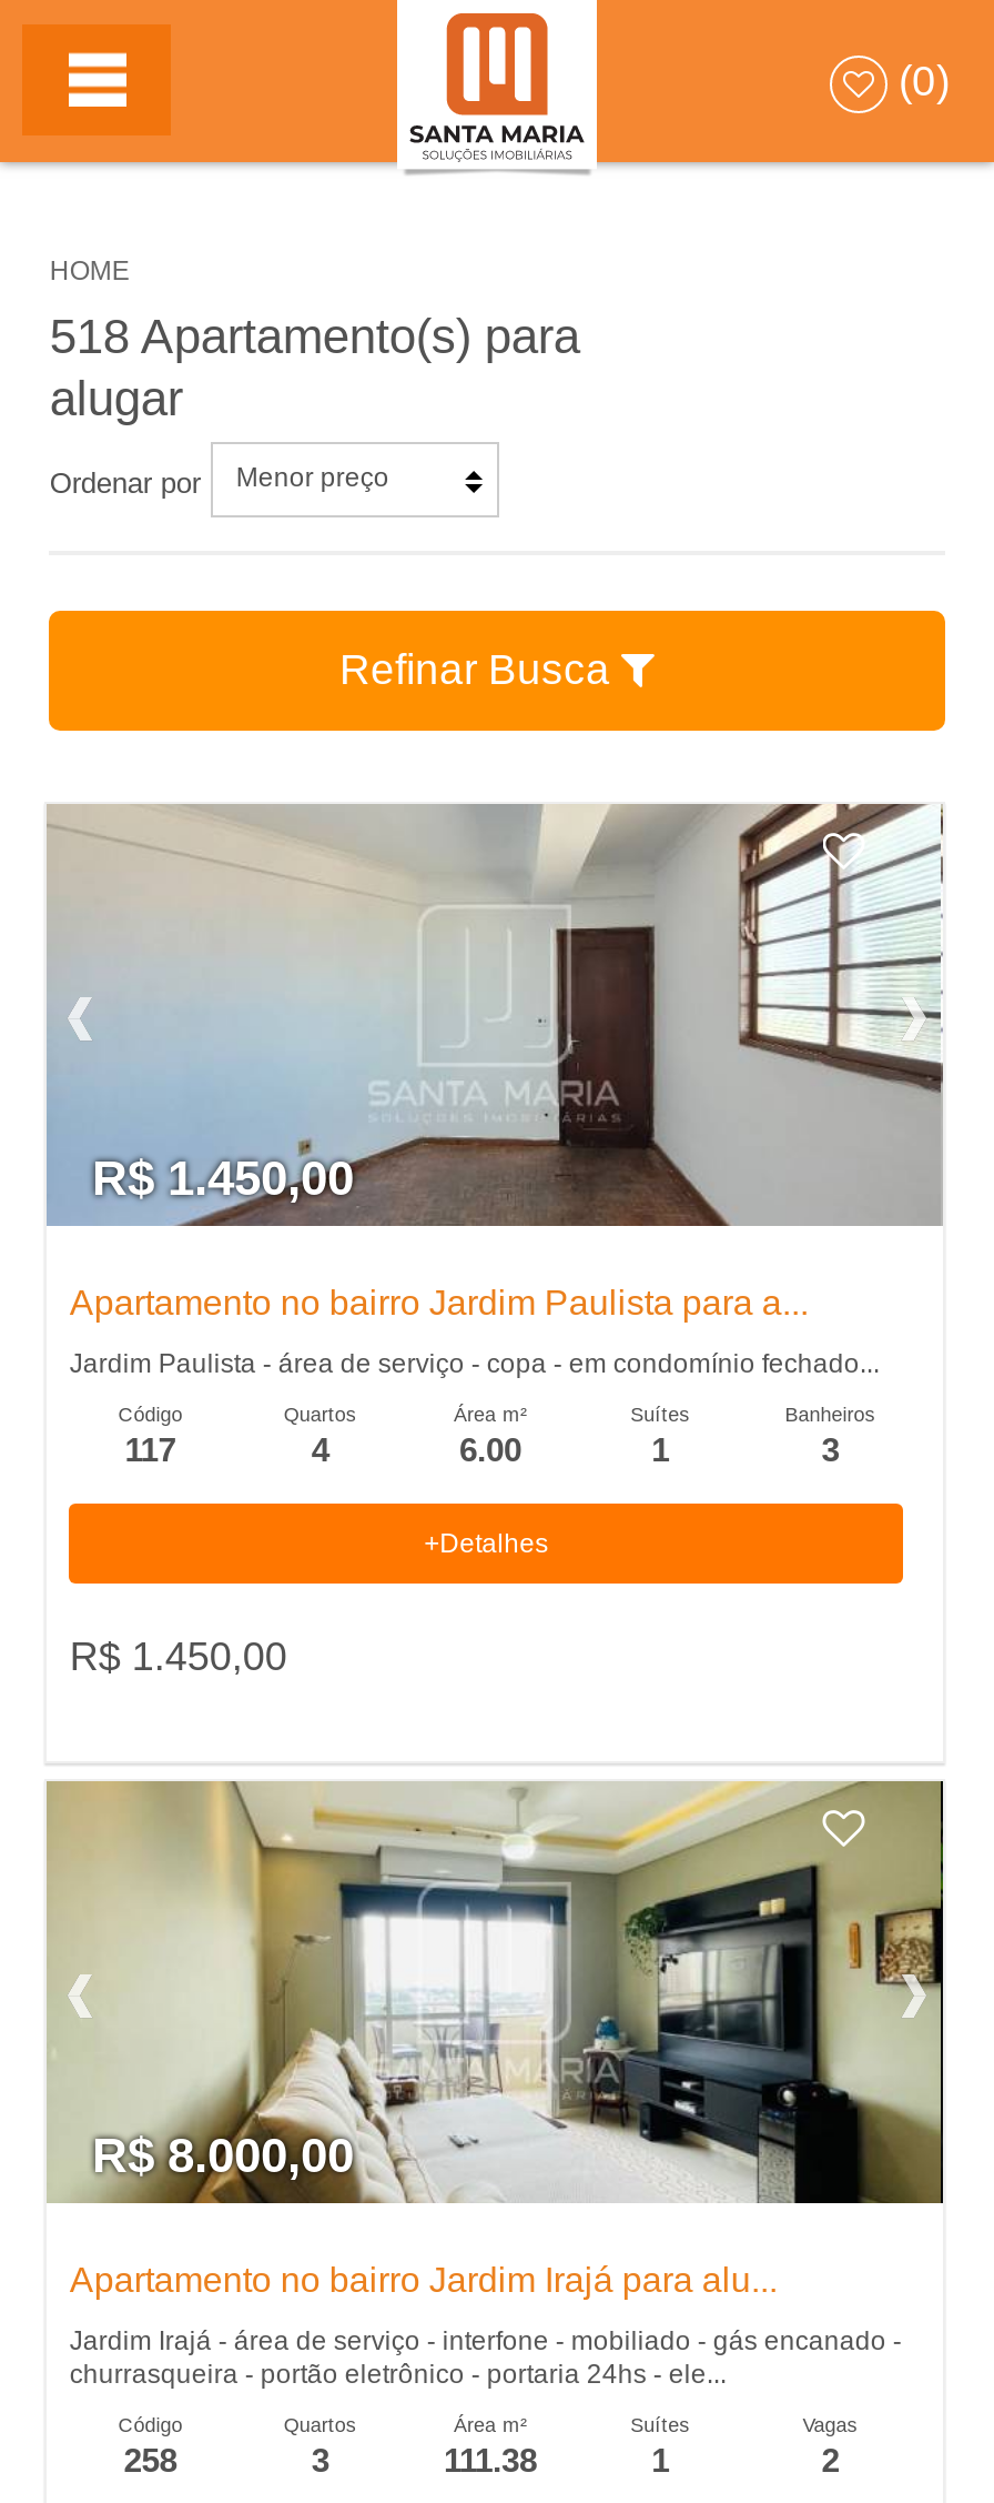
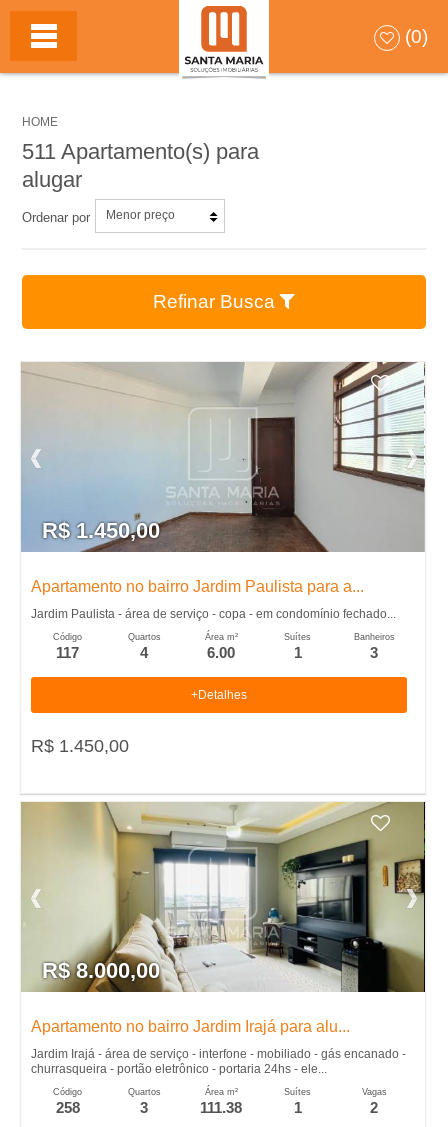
- 518 Apartamento(s) para
+ 511 Apartamento(s) para
